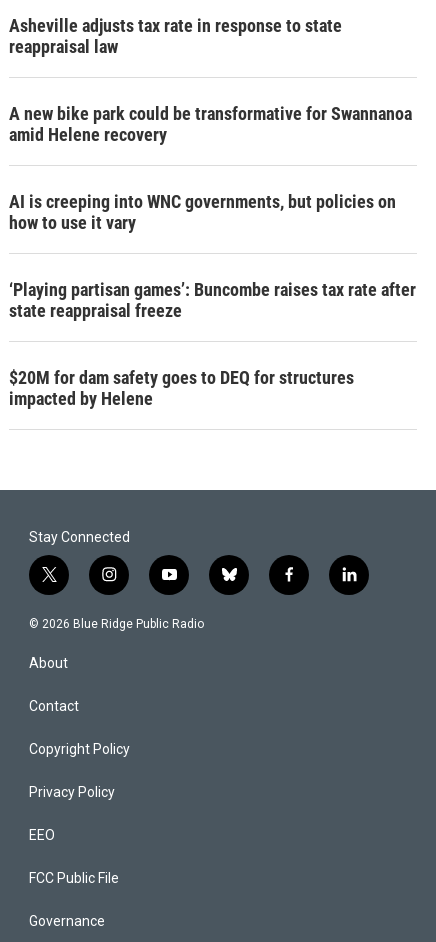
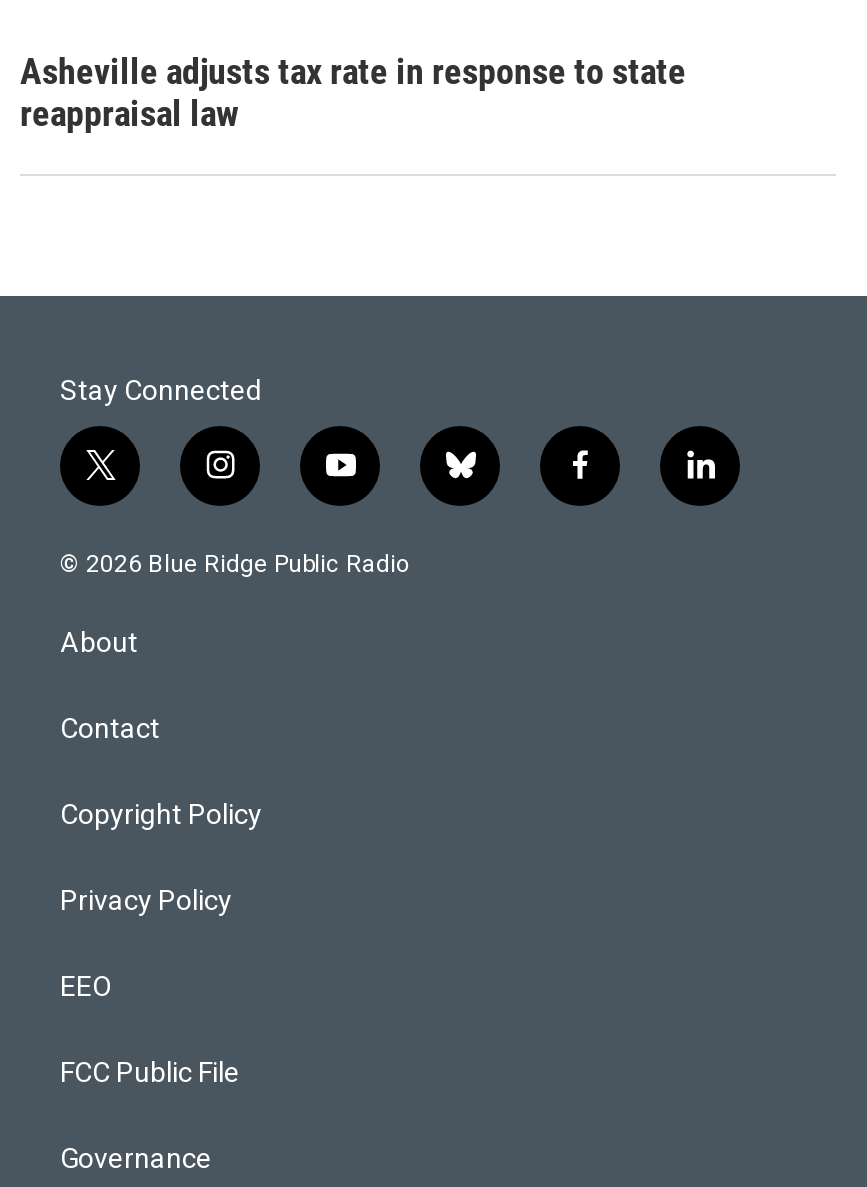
- A new bike park could be transformative for Swannanoa
- amid Helene recovery
- AI is creeping into WNC governments, but policies on
- how to use it vary
- ‘Playing partisan games’: Buncombe raises tax rate after
- state reappraisal freeze
- $20M for dam safety goes to DEQ for structures
- impacted by Helene
